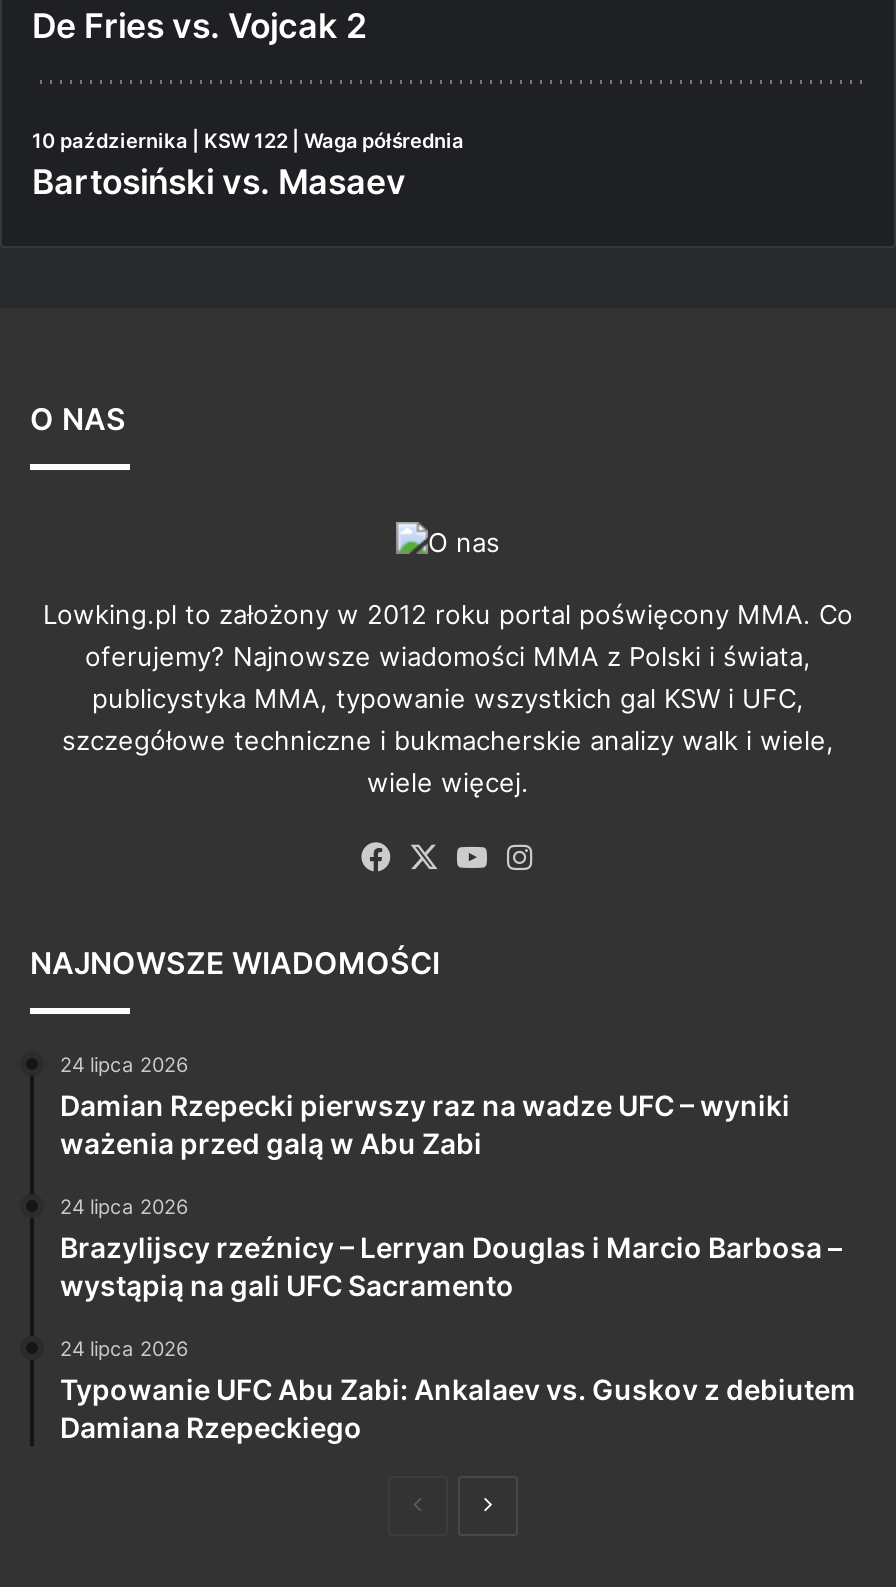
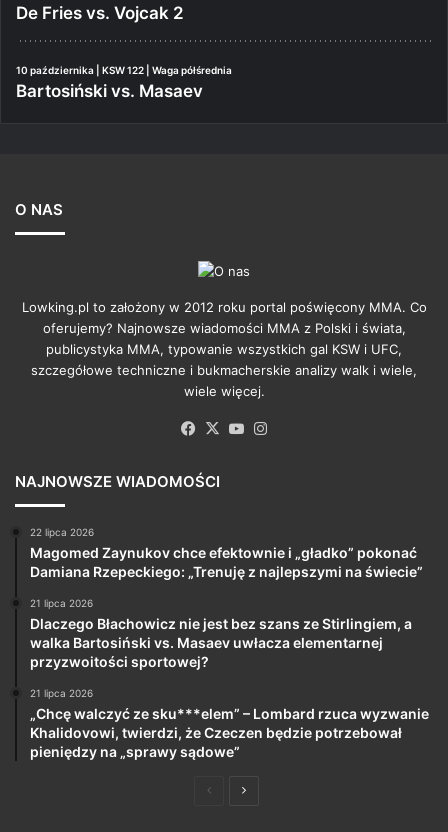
- 24 lipca 2026
- Damian Rzepecki pierwszy raz na wadze UFC – wyniki
- ważenia przed galą w Abu Zabi
+ 22 lipca 2026
+ Magomed Zaynukov chce efektownie i „gładko” pokonać
+ Damiana Rzepeckiego: „Trenuję z najlepszymi na świecie”

- 24 lipca 2026
- Brazylijscy rzeźnicy – Lerryan Douglas i Marcio Barbosa –
- wystąpią na gali UFC Sacramento
+ 21 lipca 2026
+ Dlaczego Błachowicz nie jest bez szans ze Stirlingiem, a
+ walka Bartosiński vs. Masaev uwłacza elementarnej
+ przyzwoitości sportowej?

- 24 lipca 2026
- Typowanie UFC Abu Zabi: Ankalaev vs. Guskov z debiutem
- Damiana Rzepeckiego
+ 21 lipca 2026
+ „Chcę walczyć ze sku***elem” – Lombard rzuca wyzwanie
+ Khalidovowi, twierdzi, że Czeczen będzie potrzebował
+ pieniędzy na „sprawy sądowe”
